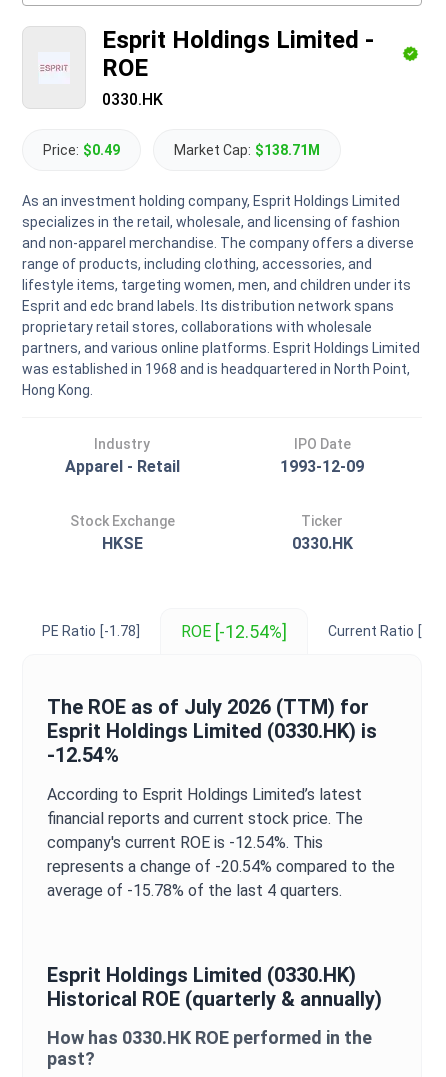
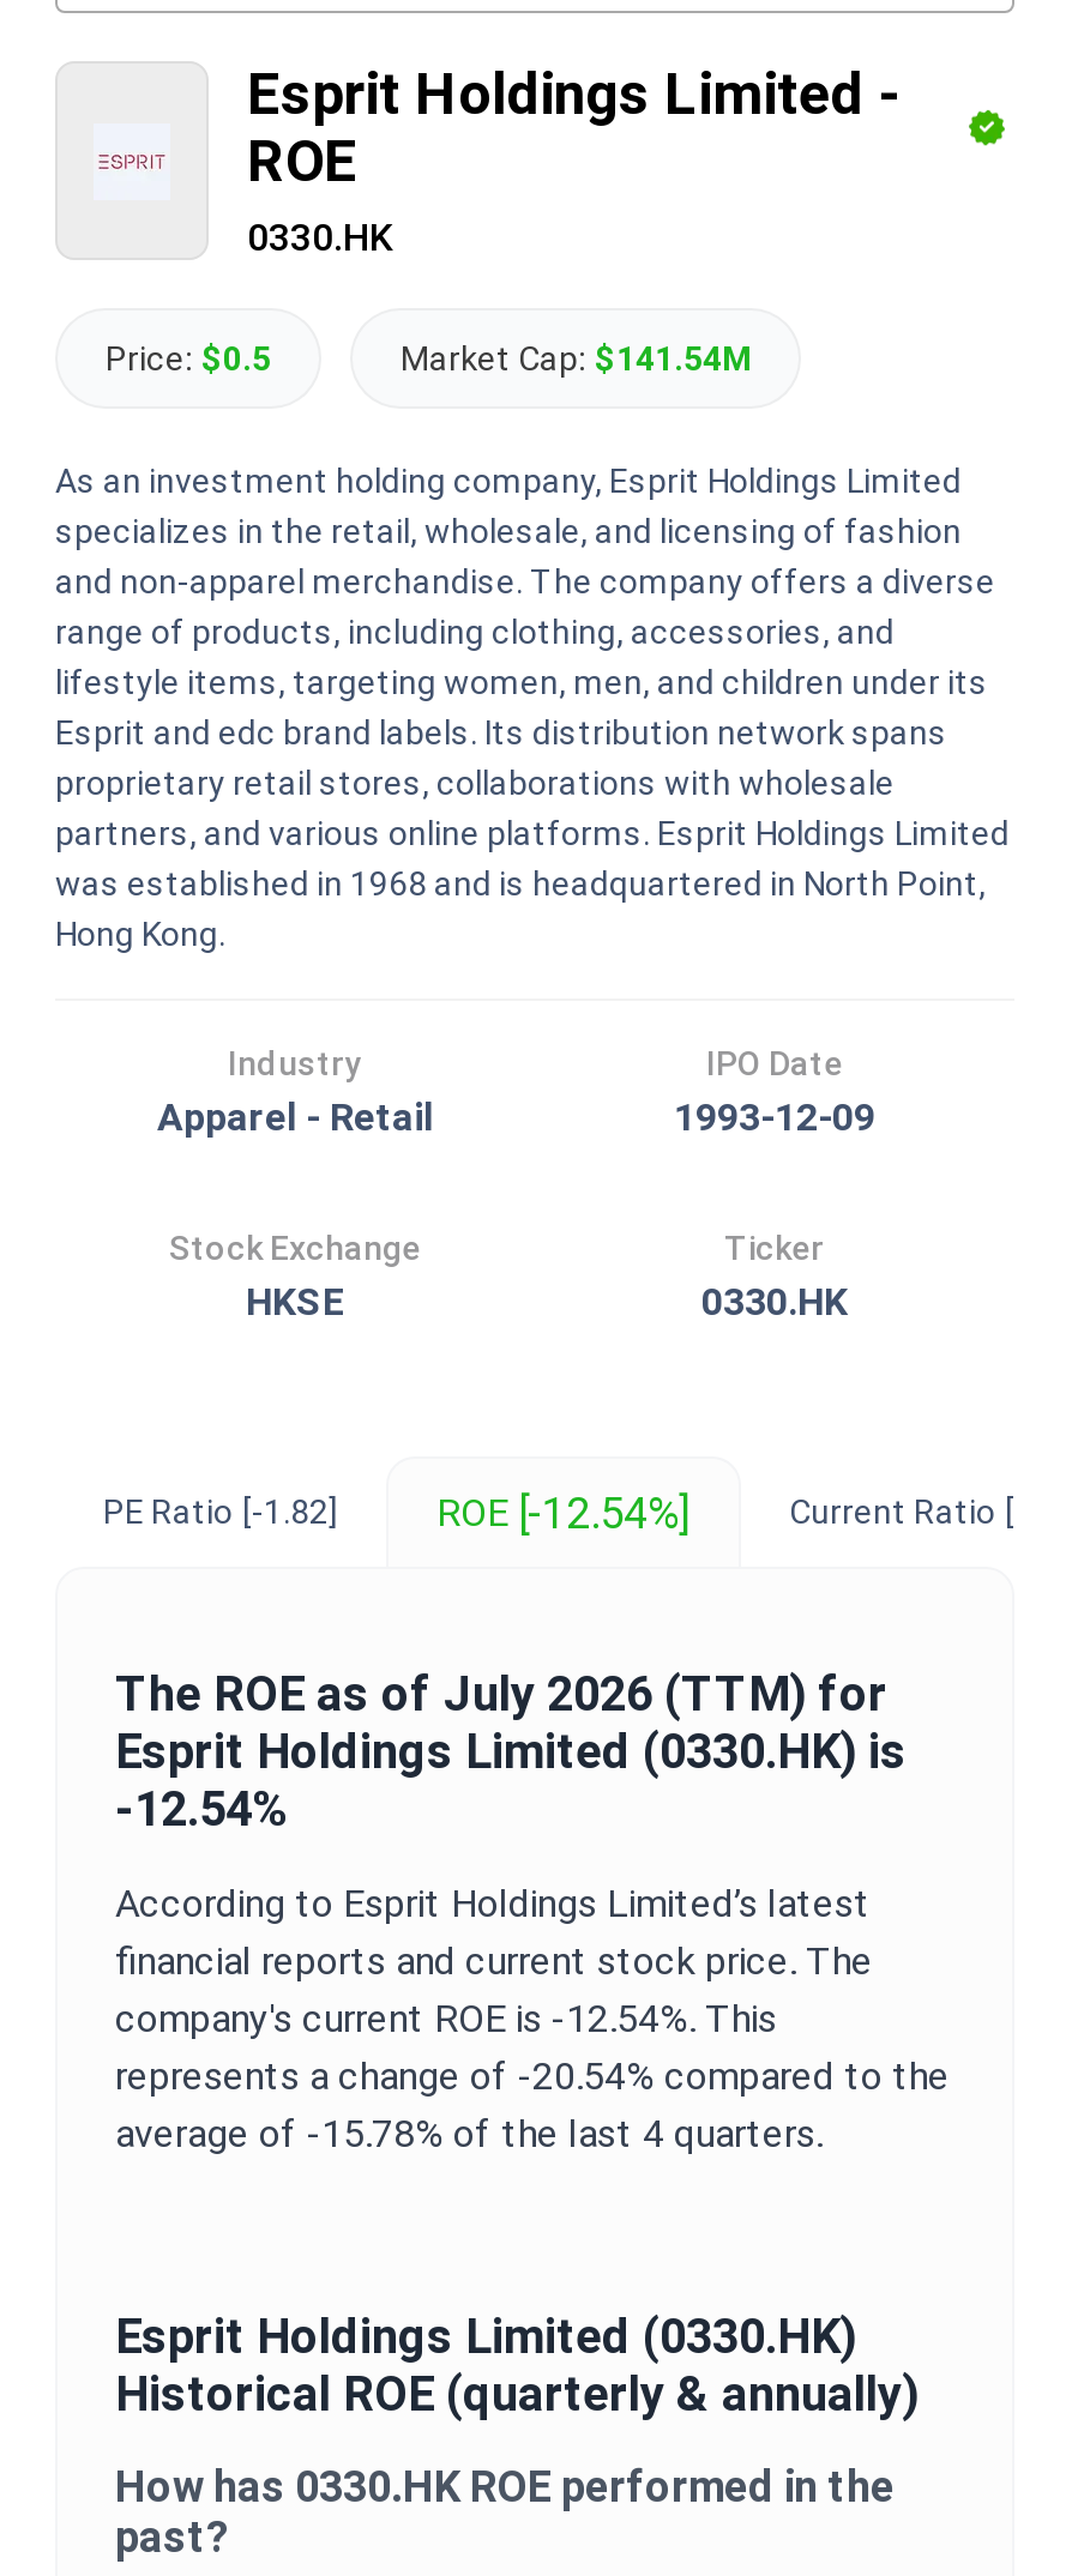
- Price: $0.49
+ Price: $0.5

- Market Cap: $138.71M
+ Market Cap: $141.54M

- PE Ratio [-1.78]
+ PE Ratio [-1.82]
